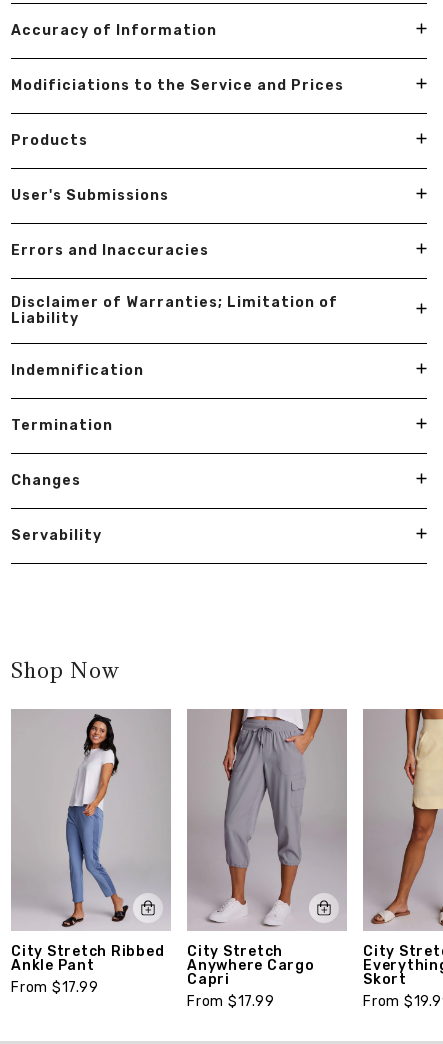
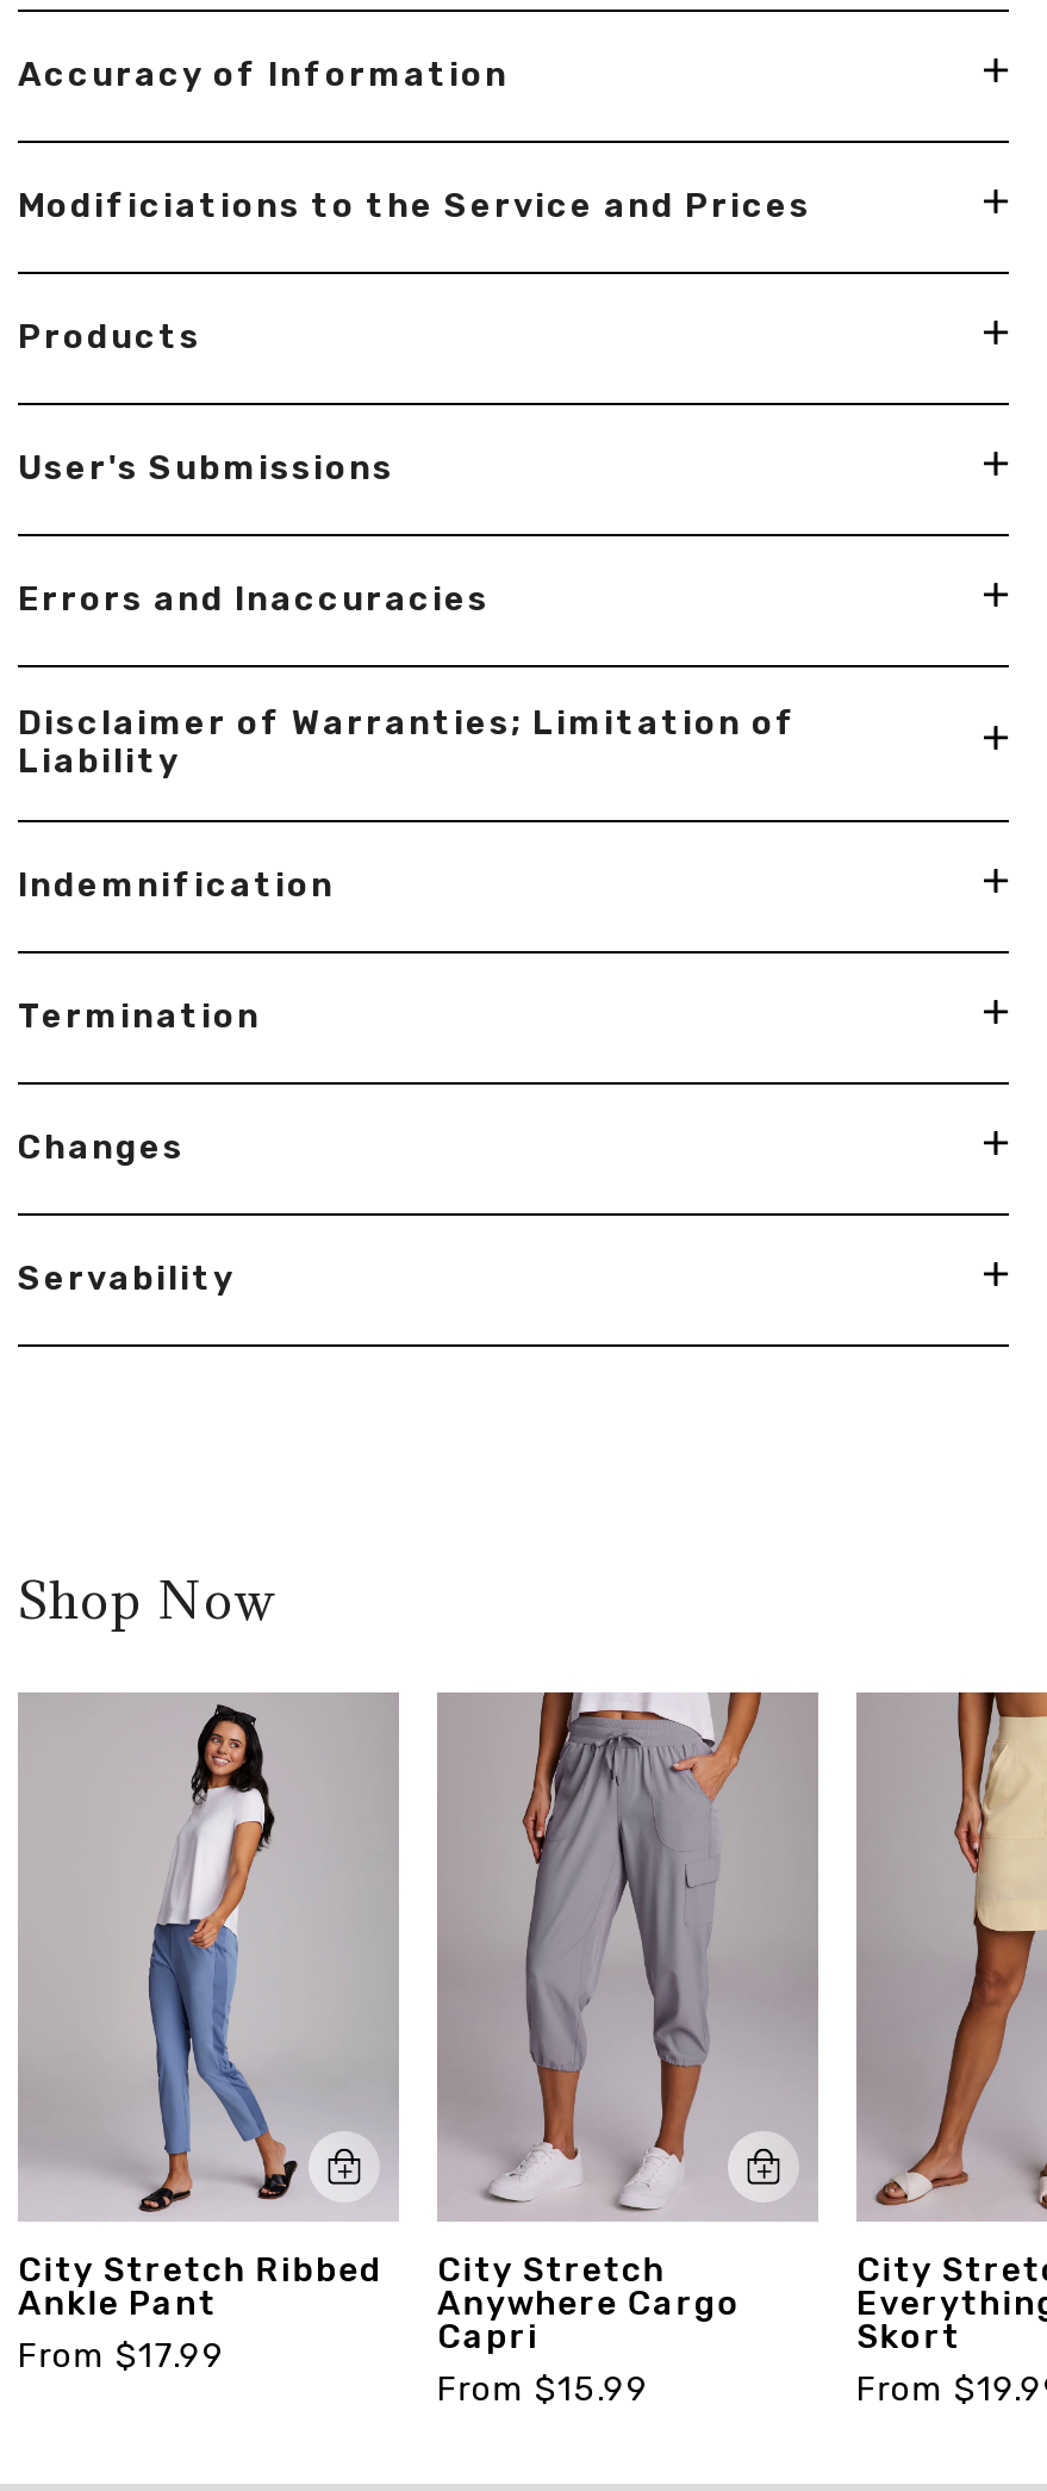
- From $17.99
+ From $15.99
